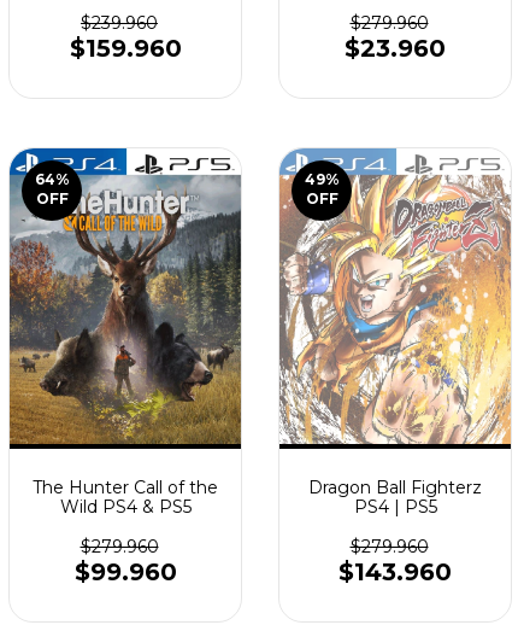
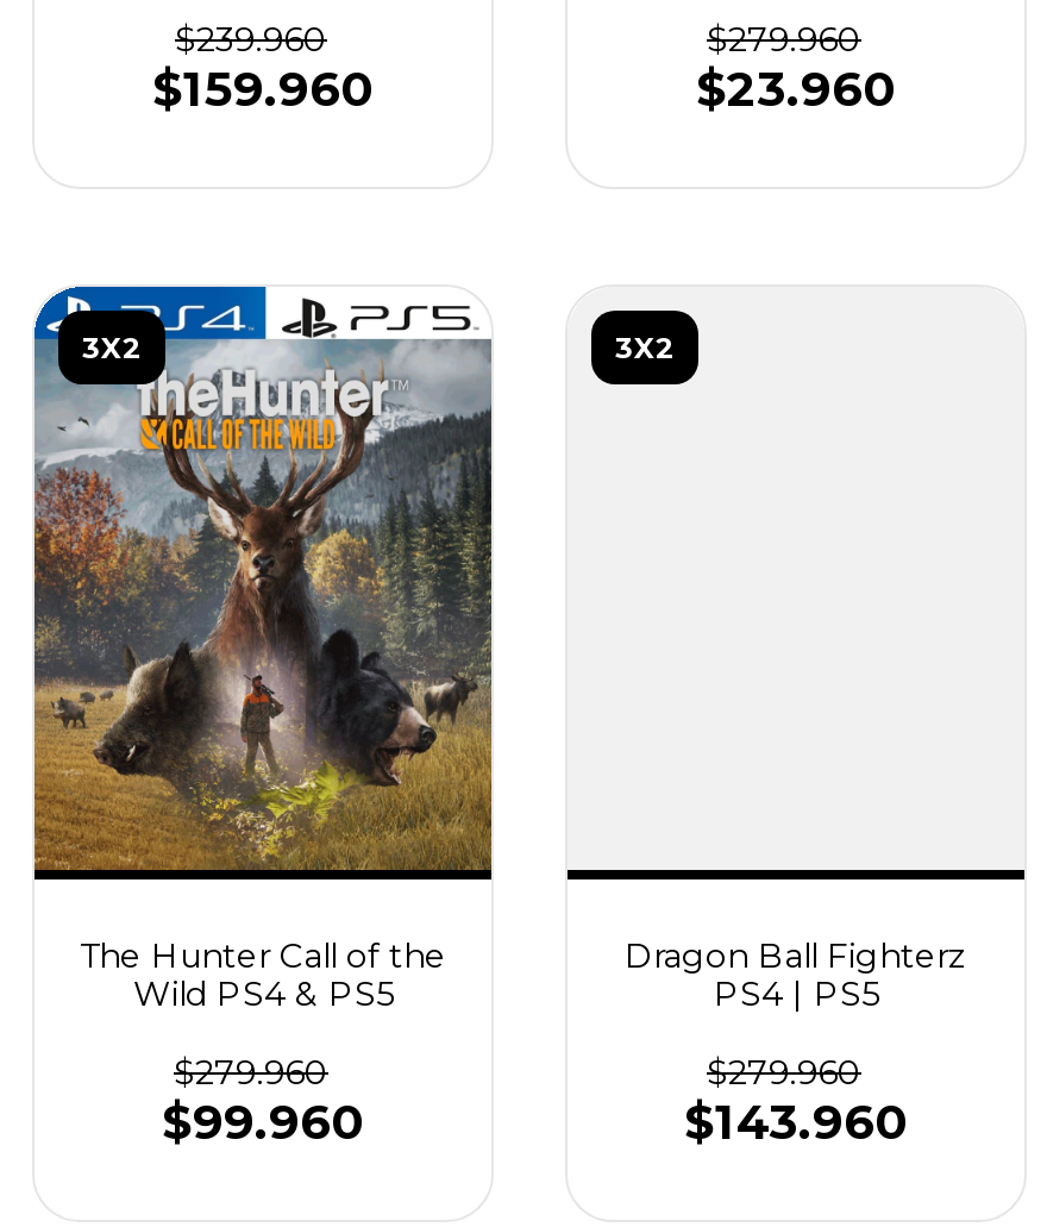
- [image]

- 64%
- OFF
+ 3X2

- 49%
- OFF
+ 3X2
